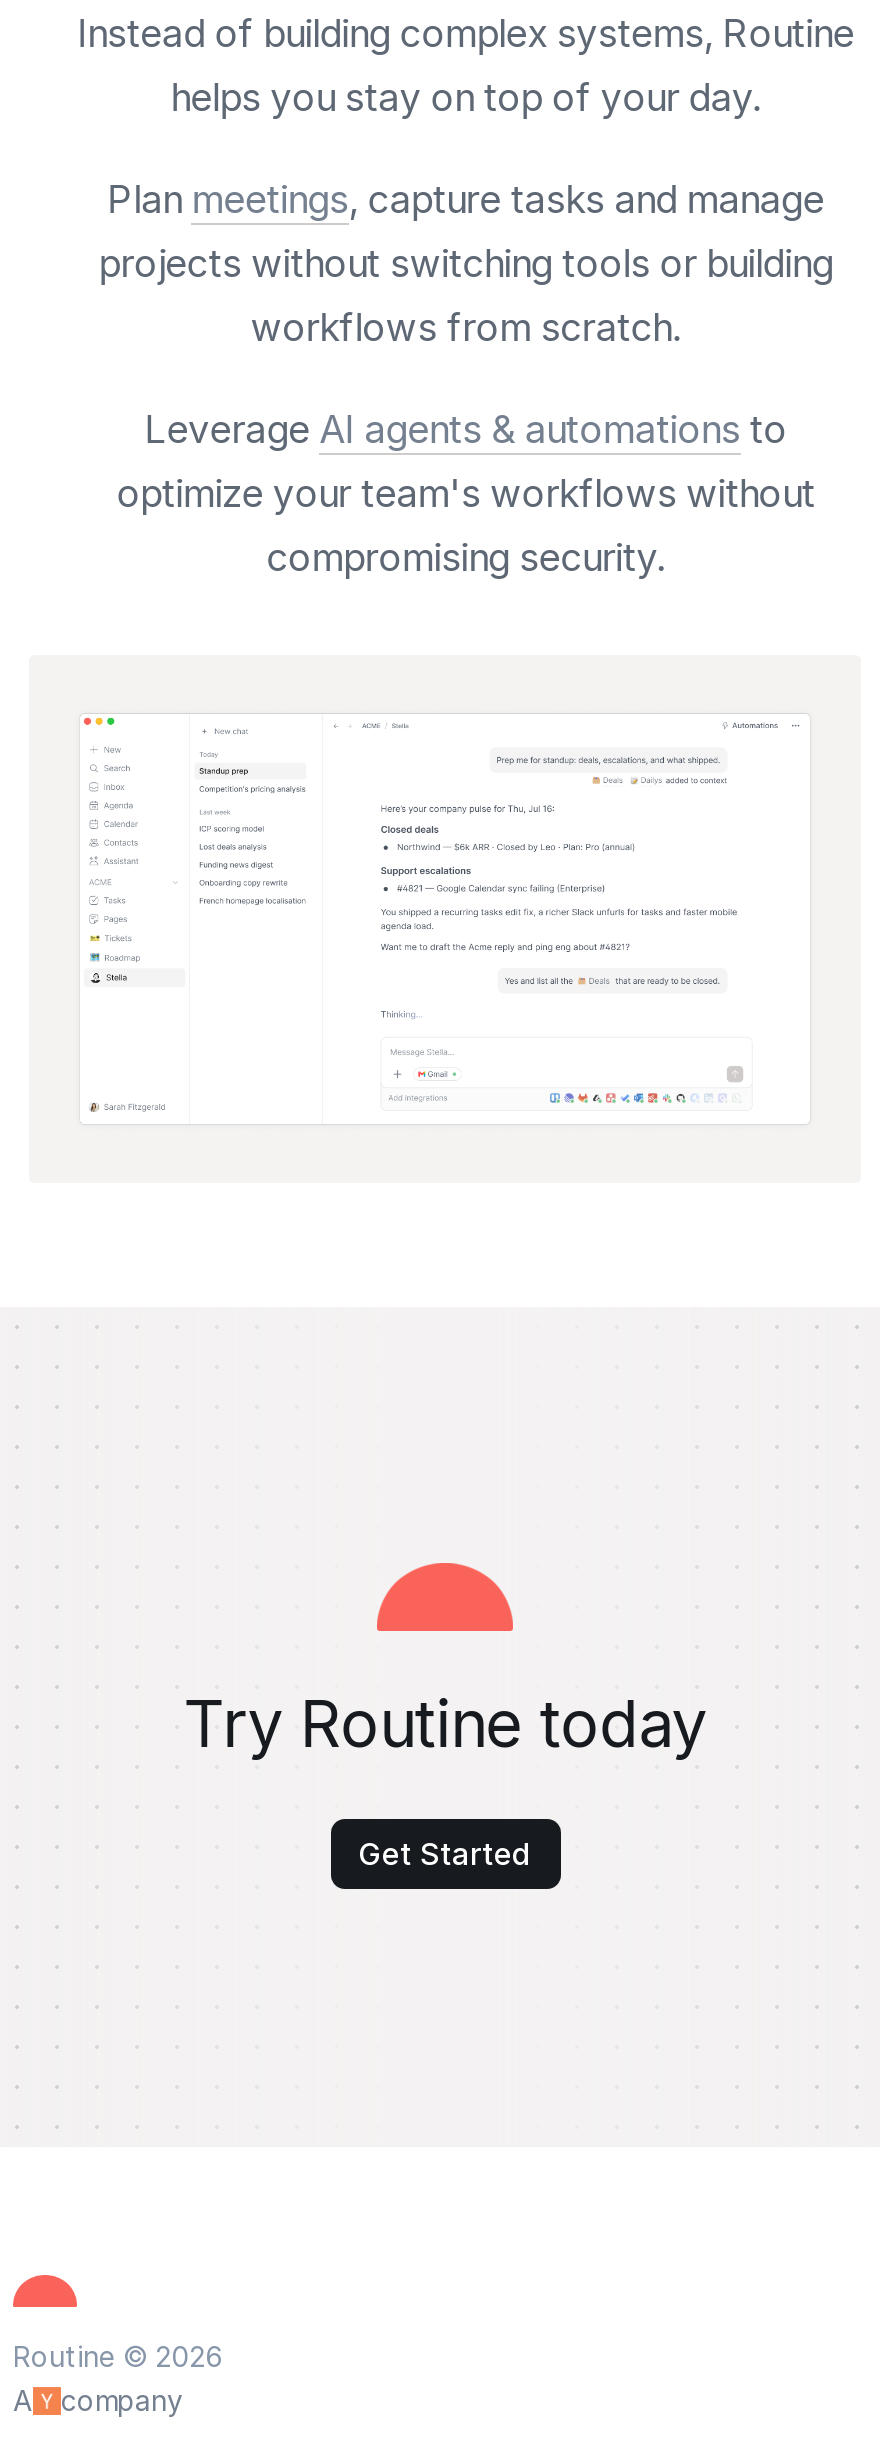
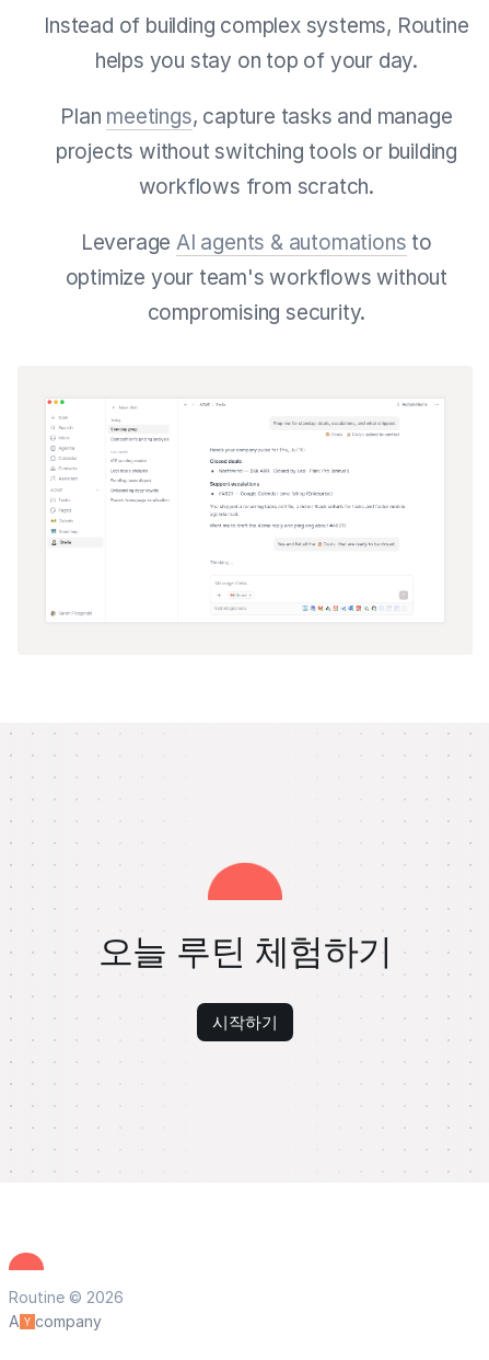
- Try Routine today
+ 오늘 루틴 체험하기

- Get Started
+ 시작하기
